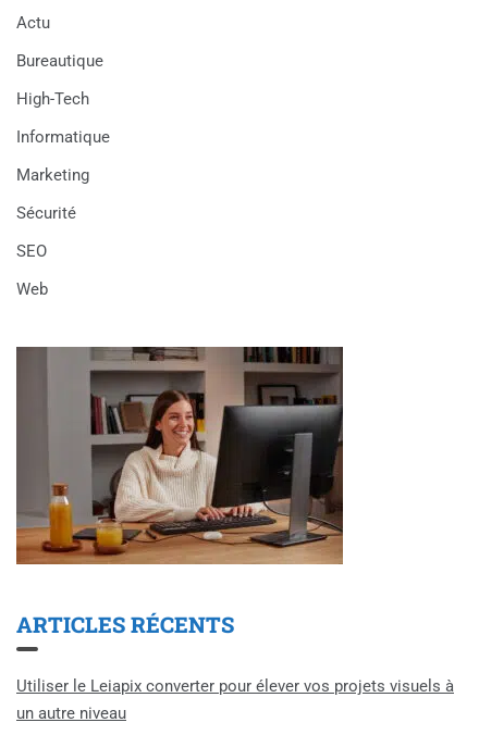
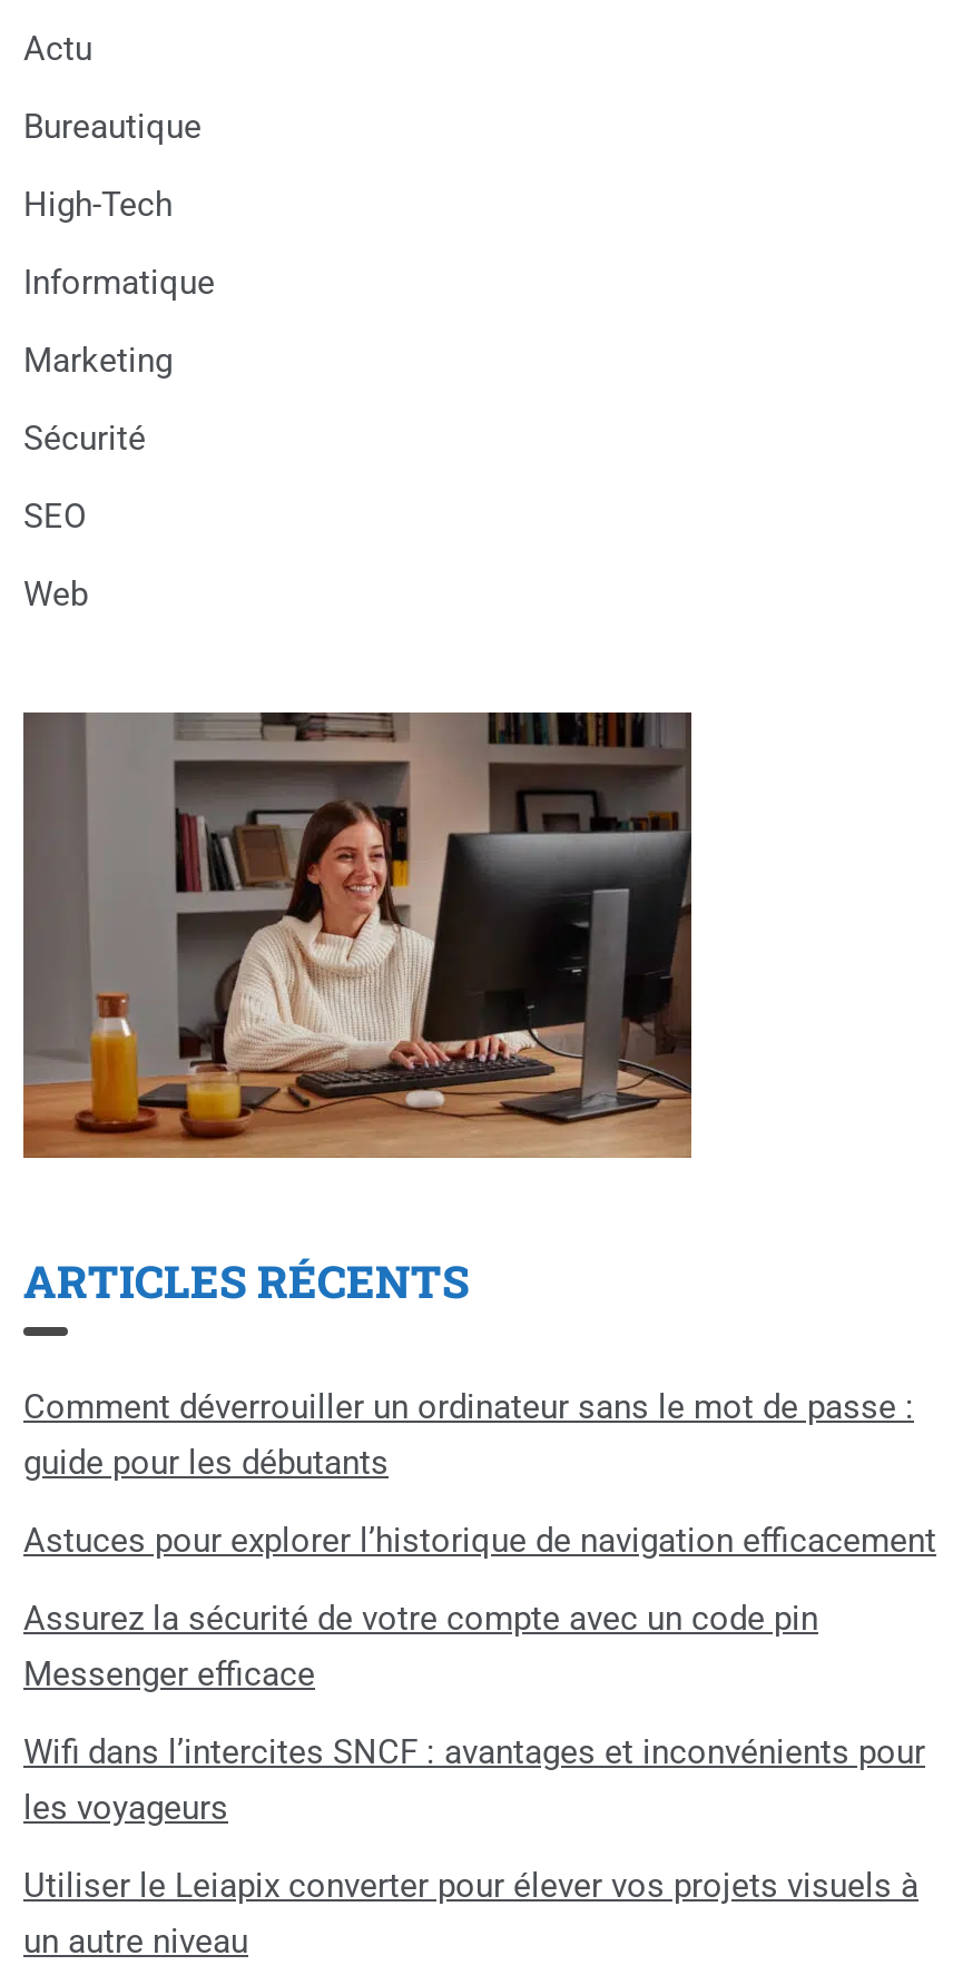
+ Comment déverrouiller un ordinateur sans le mot de passe :
+ guide pour les débutants
+ Astuces pour explorer l’historique de navigation efficacement
+ Assurez la sécurité de votre compte avec un code pin
+ Messenger efficace
+ Wifi dans l’intercites SNCF : avantages et inconvénients pour
+ les voyageurs
